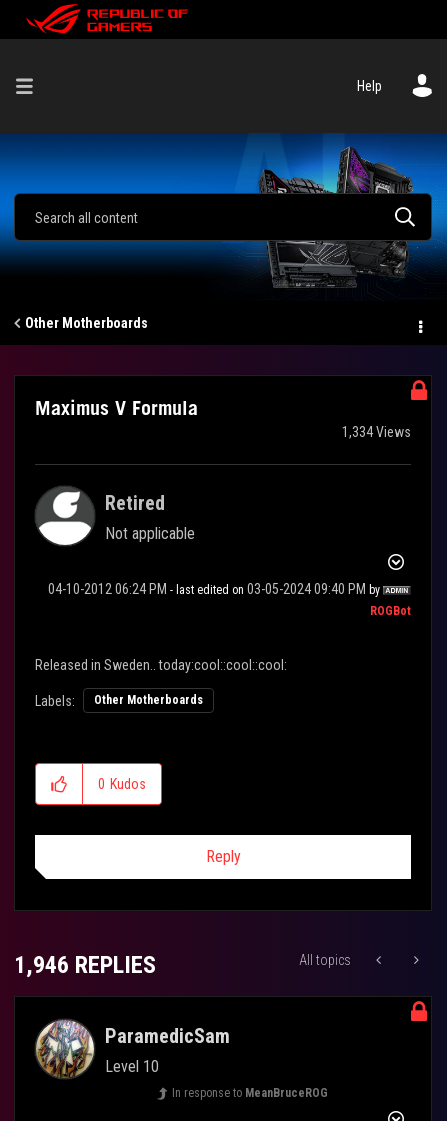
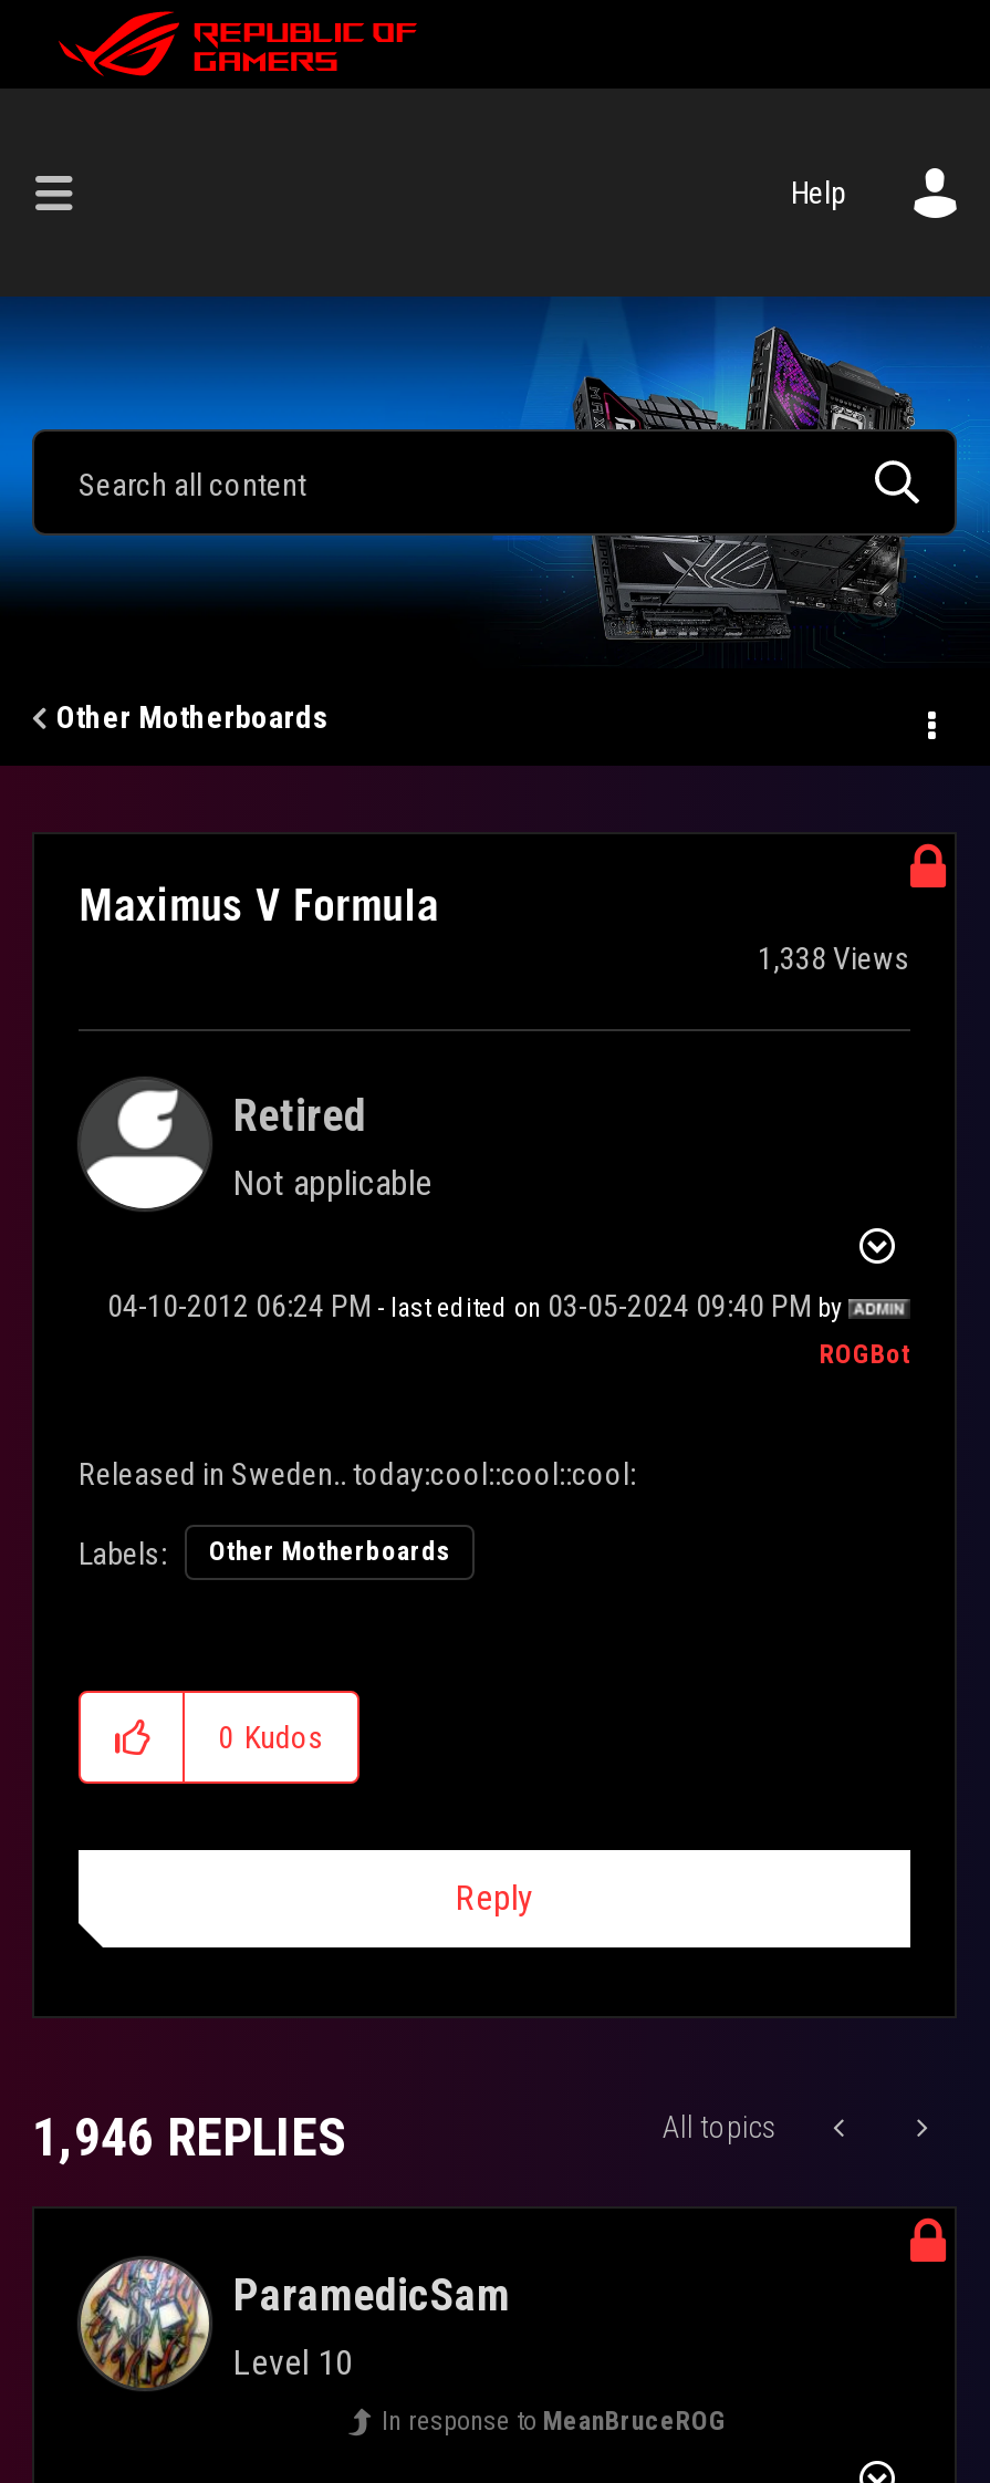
- 1,334 Views
+ 1,338 Views
